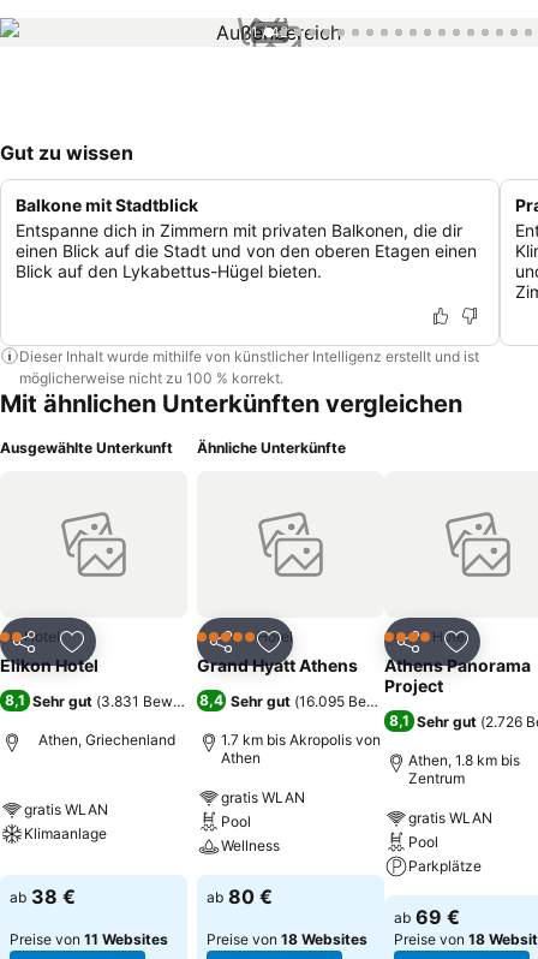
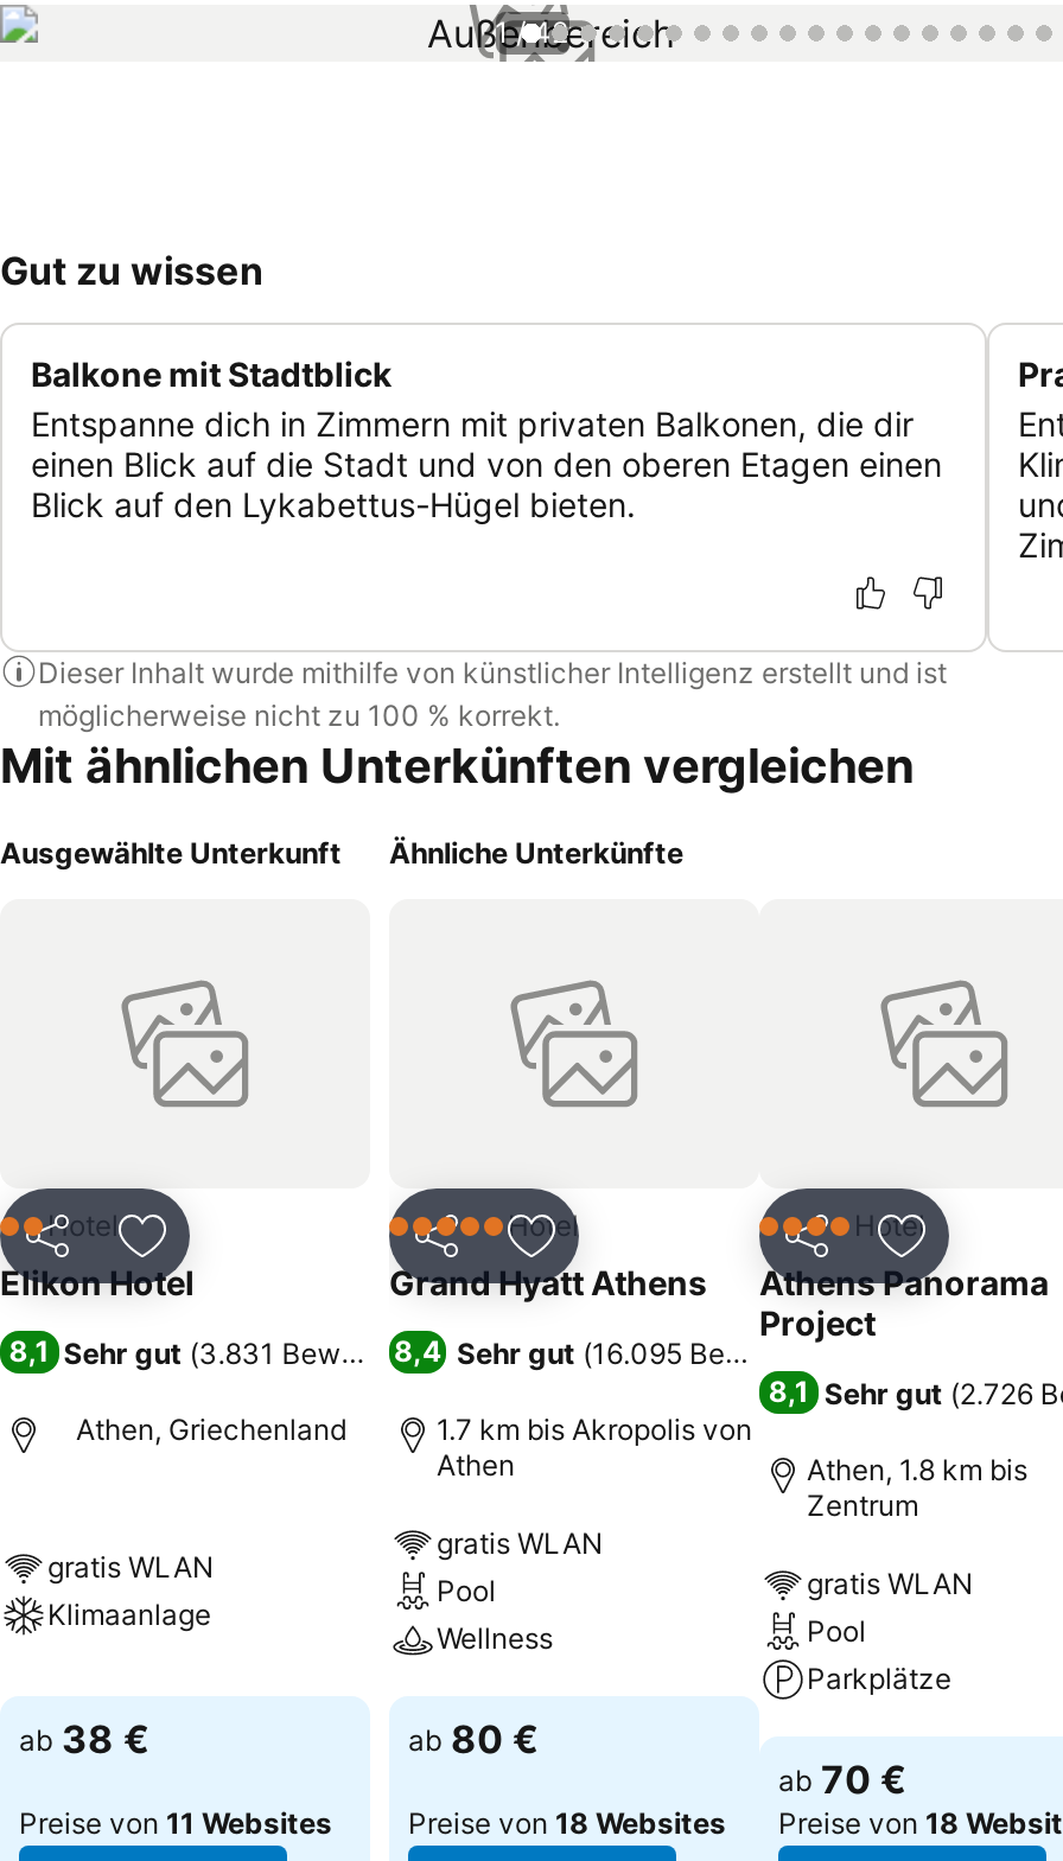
- ab 69 €
+ ab 70 €
